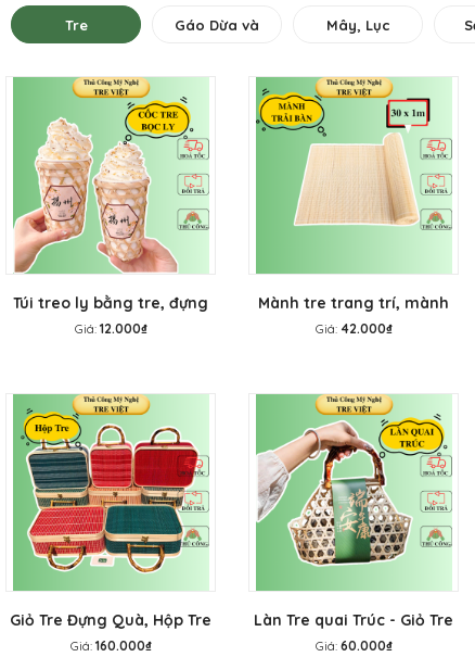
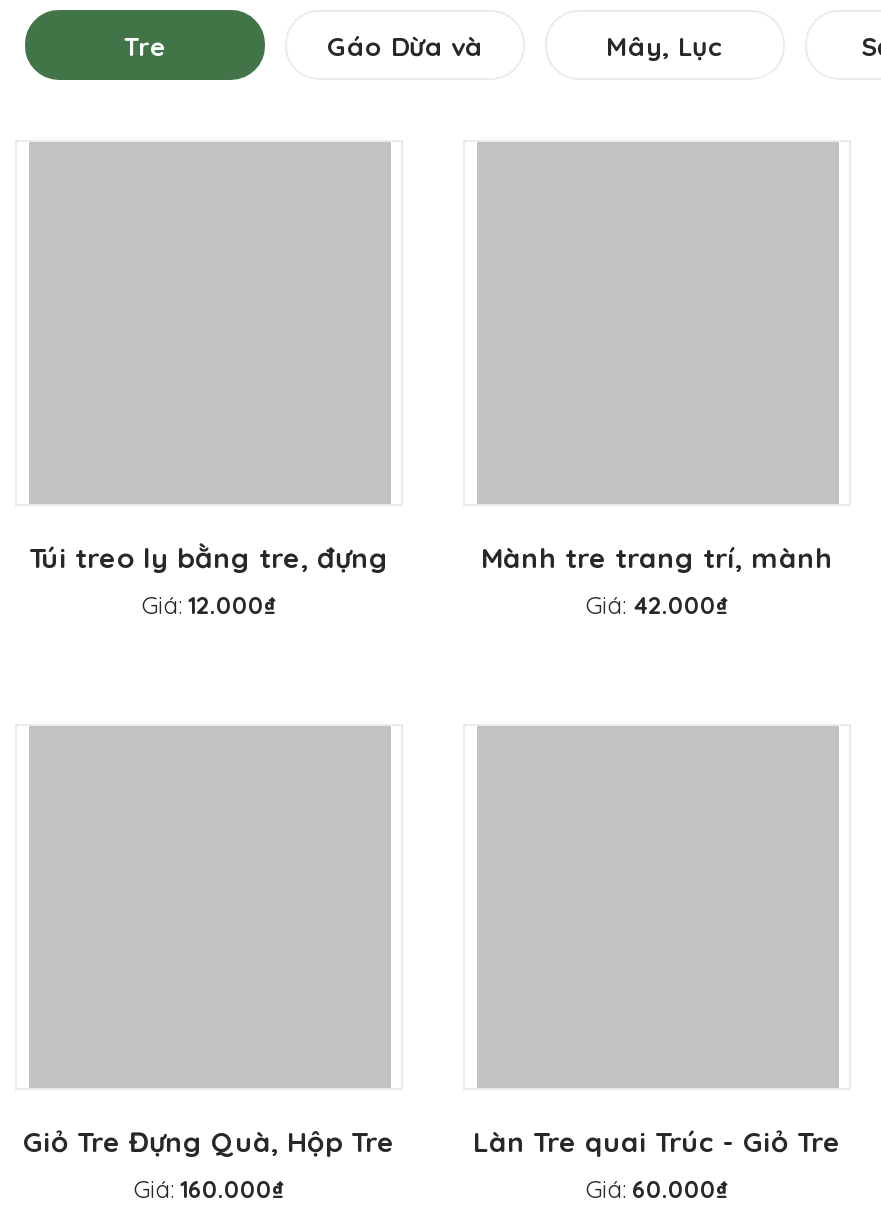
- [image]

- [image]

- [image]

- [image]
